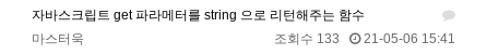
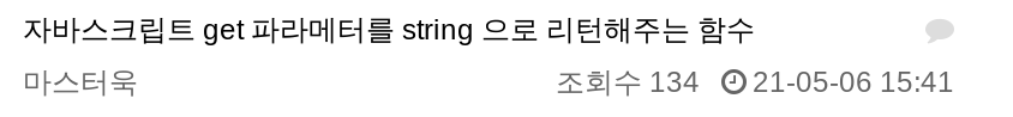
- 조회수 133
+ 조회수 134
